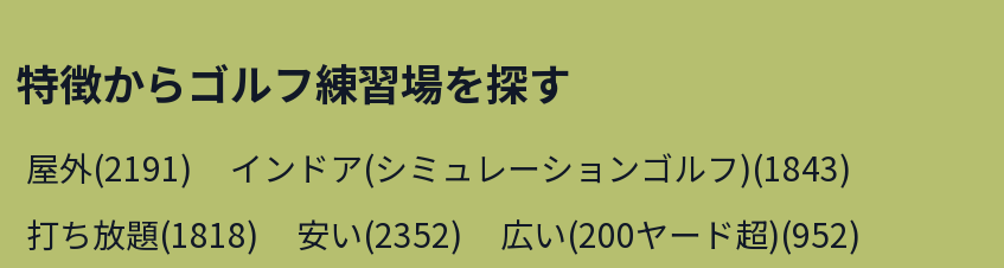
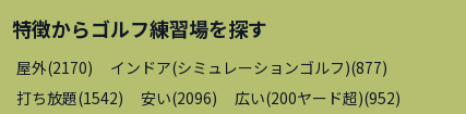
- 屋外(2191)
+ 屋外(2170)

- インドア(シミュレーションゴルフ)(1843)
+ インドア(シミュレーションゴルフ)(877)

- 打ち放題(1818)
+ 打ち放題(1542)

- 安い(2352)
+ 安い(2096)
